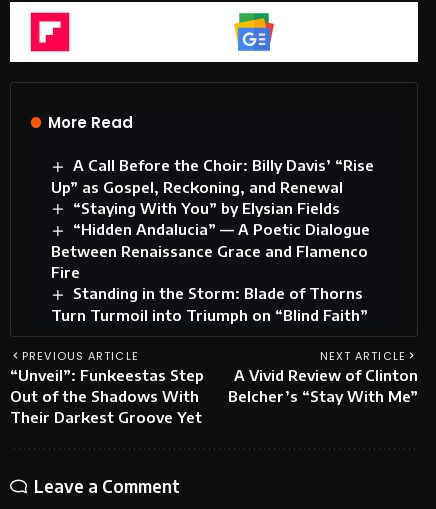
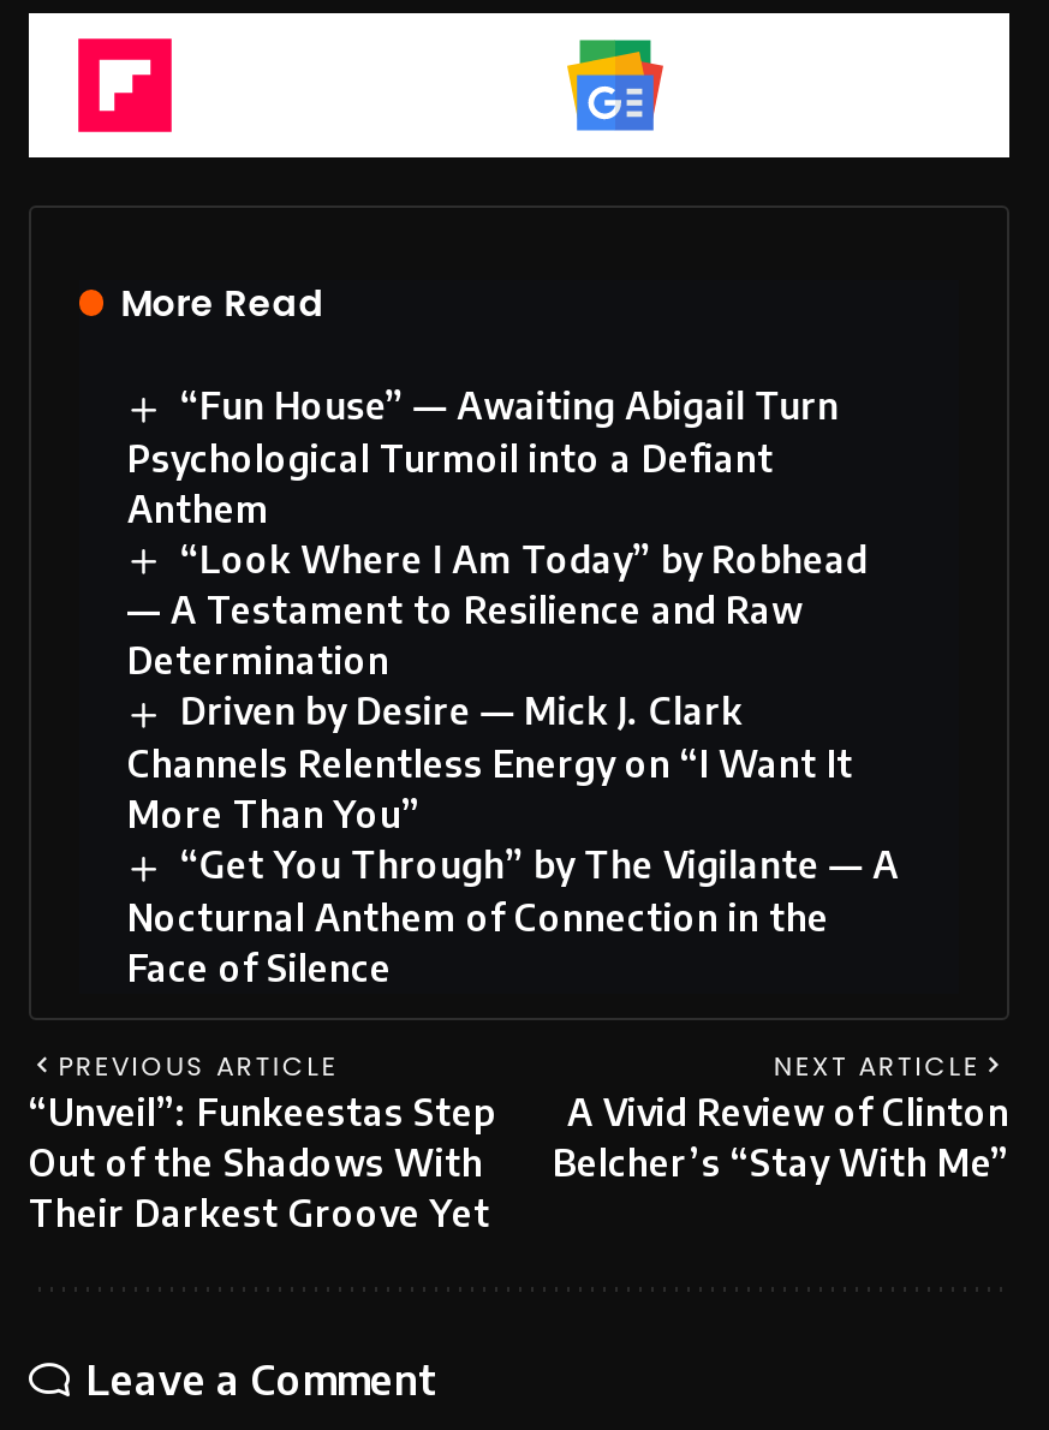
- A Call Before the Choir: Billy Davis’ “Rise
- Up” as Gospel, Reckoning, and Renewal
- “Staying With You” by Elysian Fields
- “Hidden Andalucia” — A Poetic Dialogue
- Between Renaissance Grace and Flamenco
- Fire
- Standing in the Storm: Blade of Thorns
- Turn Turmoil into Triumph on “Blind Faith”
+ “Fun House” — Awaiting Abigail Turn
+ Psychological Turmoil into a Defiant
+ Anthem
+ “Look Where I Am Today” by Robhead
+ — A Testament to Resilience and Raw
+ Determination
+ Driven by Desire — Mick J. Clark
+ Channels Relentless Energy on “I Want It
+ More Than You”
+ “Get You Through” by The Vigilante — A
+ Nocturnal Anthem of Connection in the
+ Face of Silence
